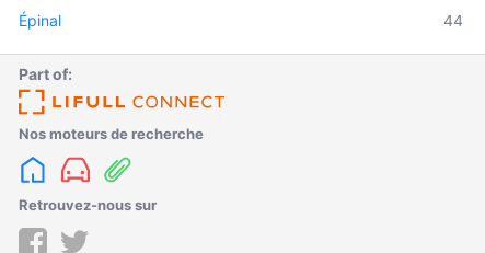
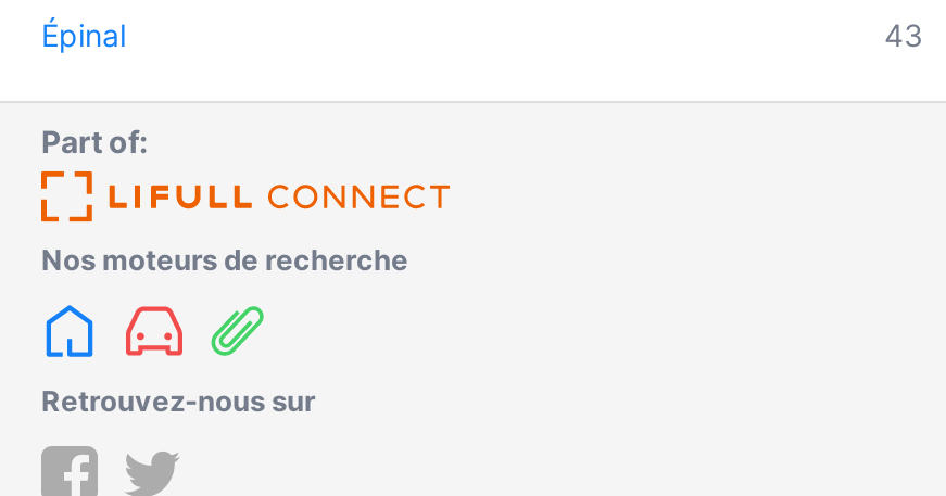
- 44
+ 43
